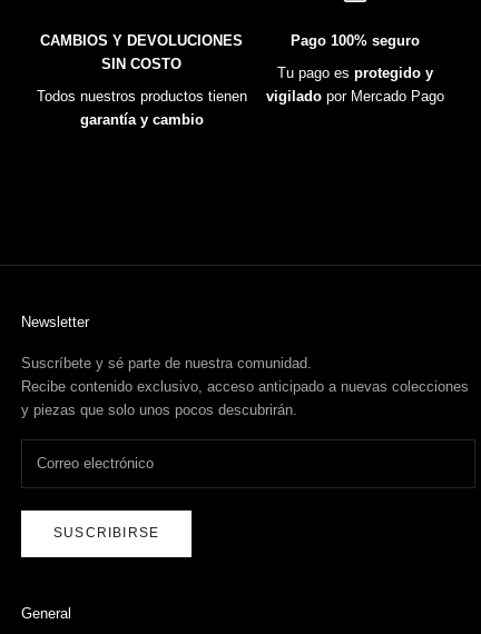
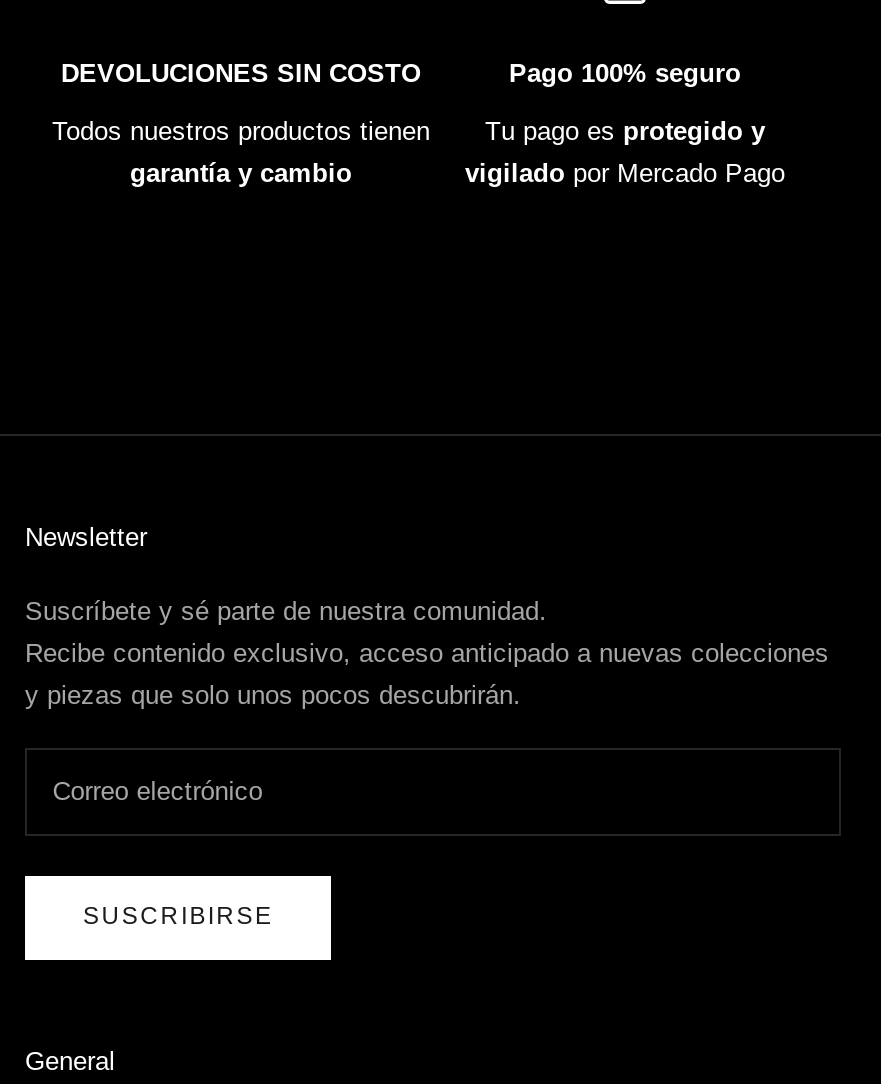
- CAMBIOS Y DEVOLUCIONES
- SIN COSTO
+ DEVOLUCIONES SIN COSTO
